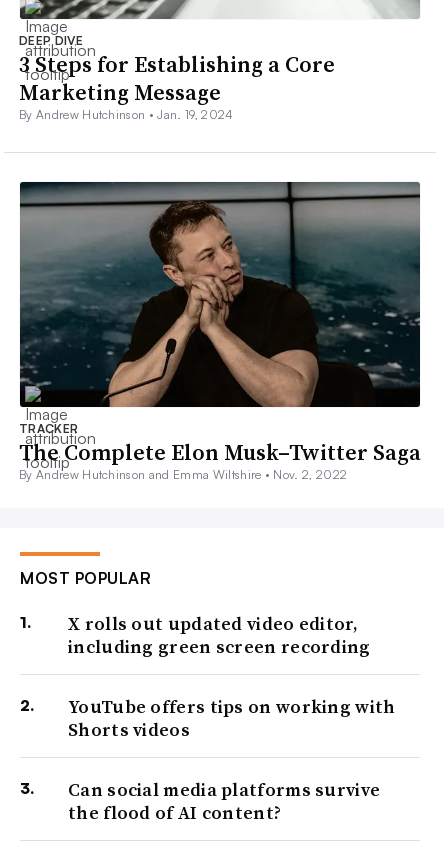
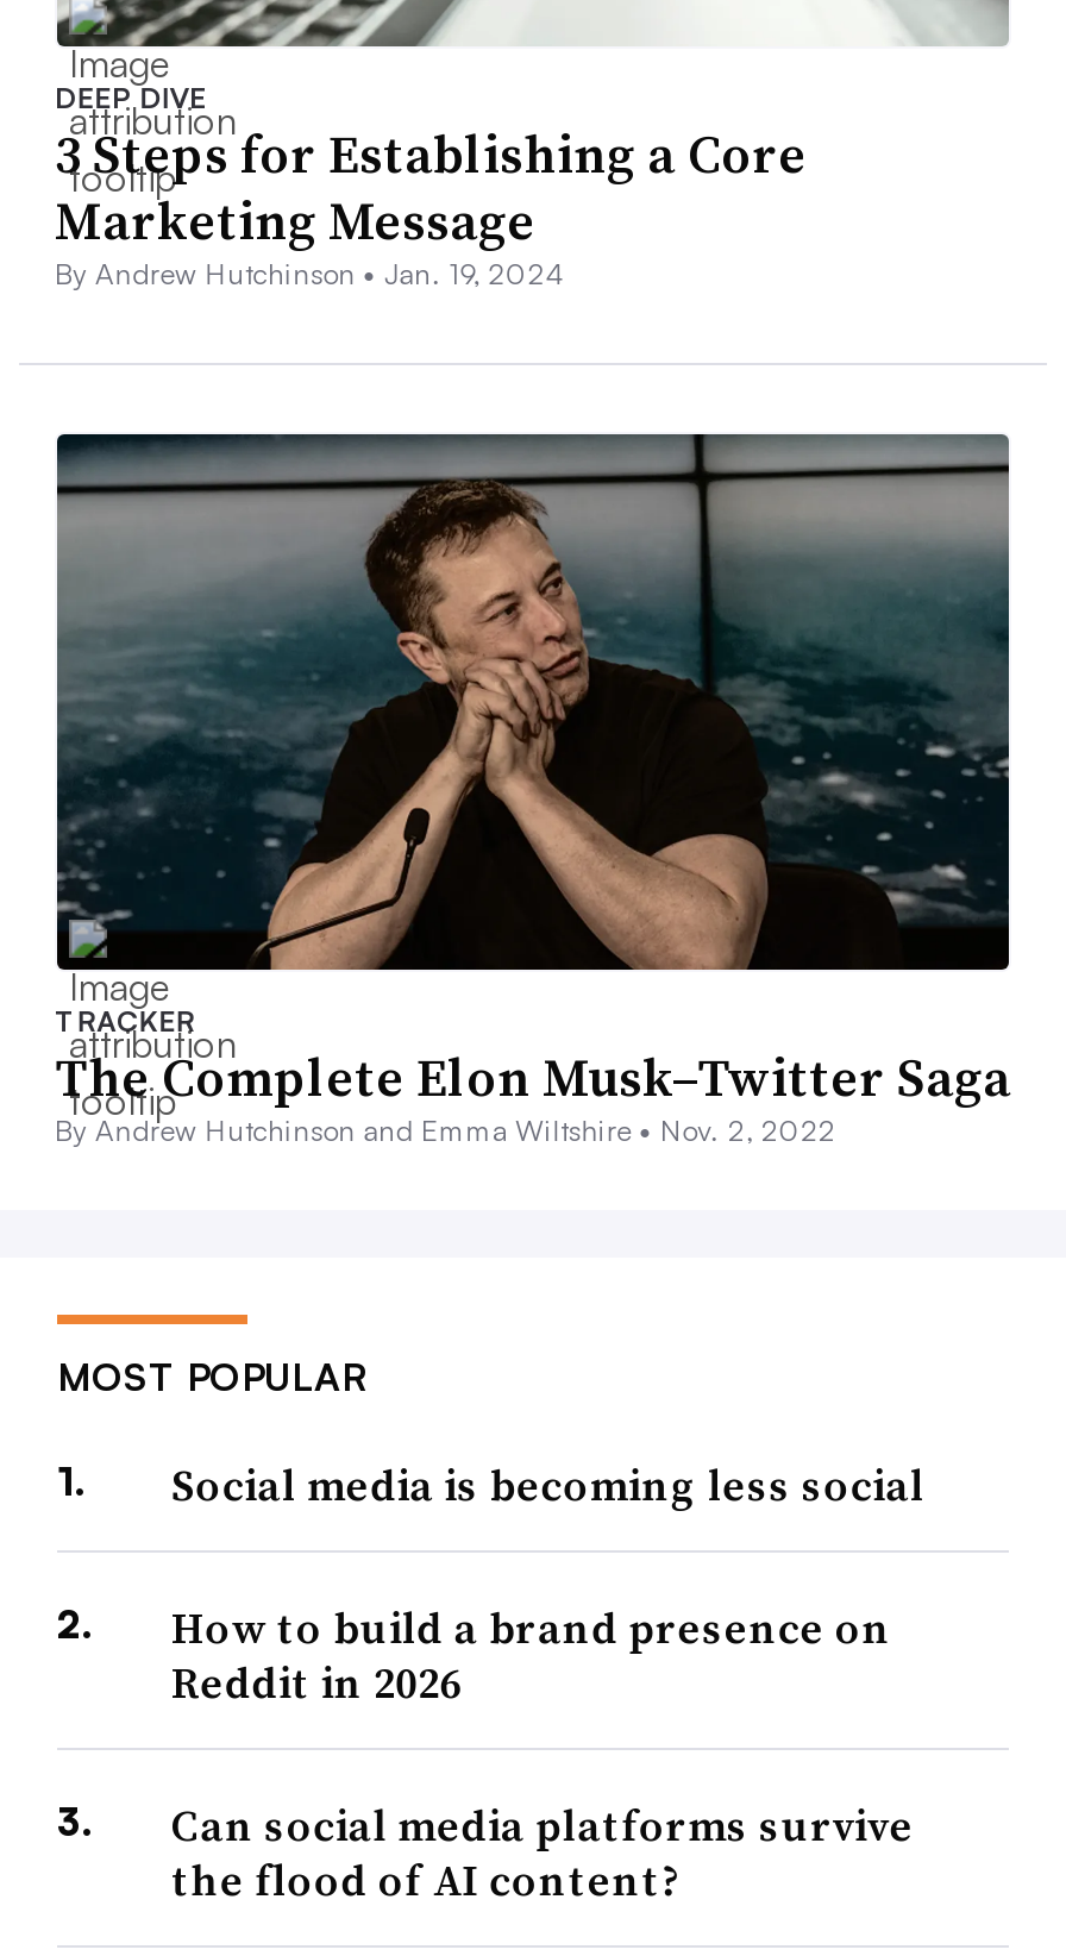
- X rolls out updated video editor,
- including green screen recording
+ Social media is becoming less social

- YouTube offers tips on working with
- Shorts videos
+ How to build a brand presence on
+ Reddit in 2026
